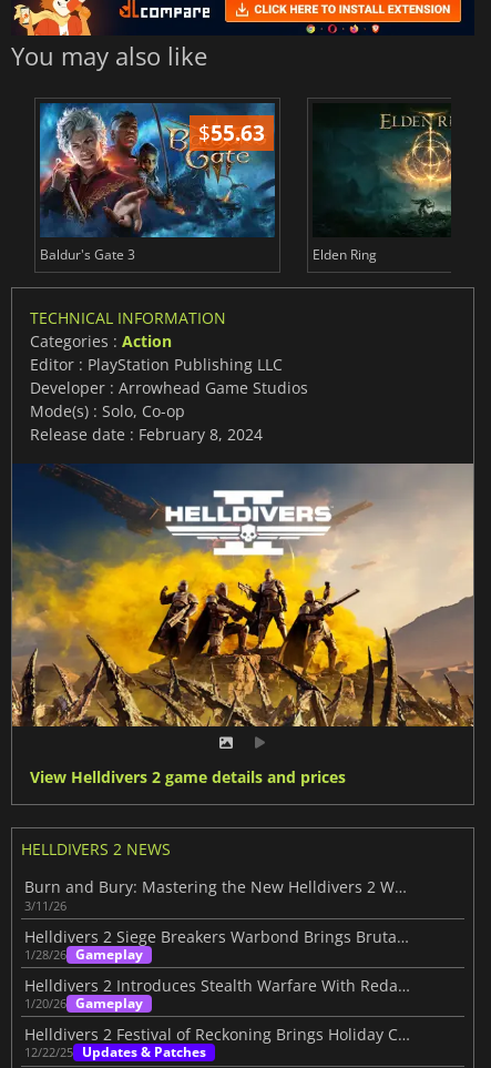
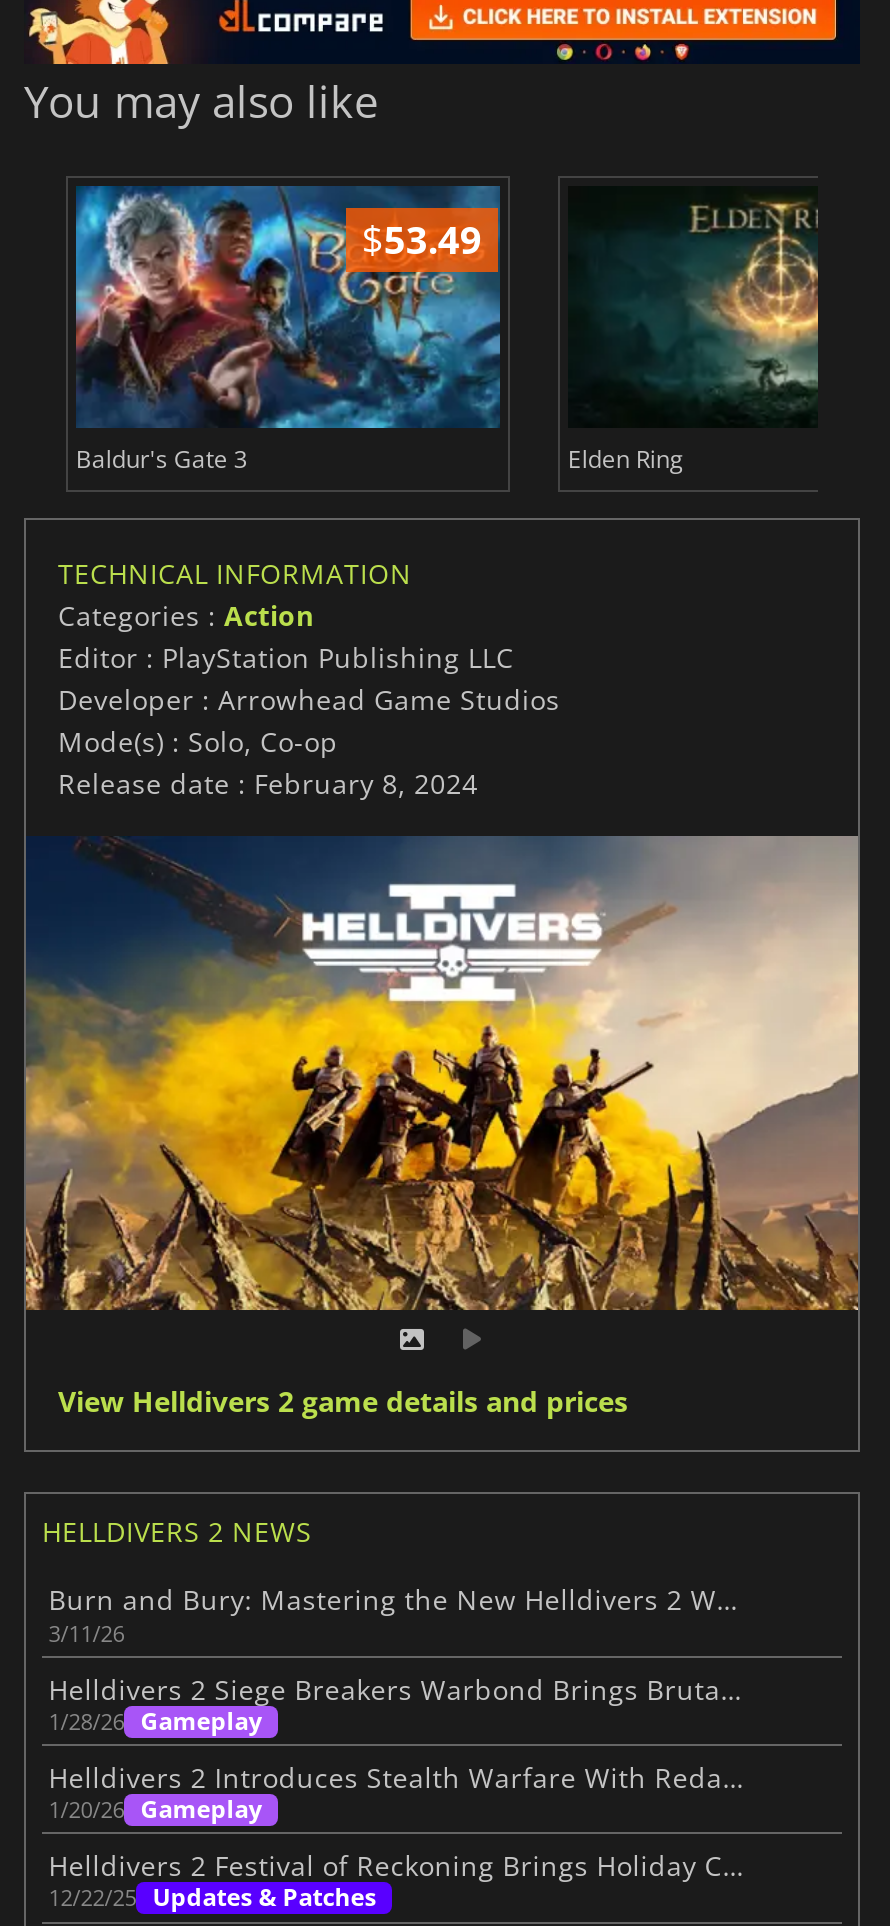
- $55.63
+ $53.49
